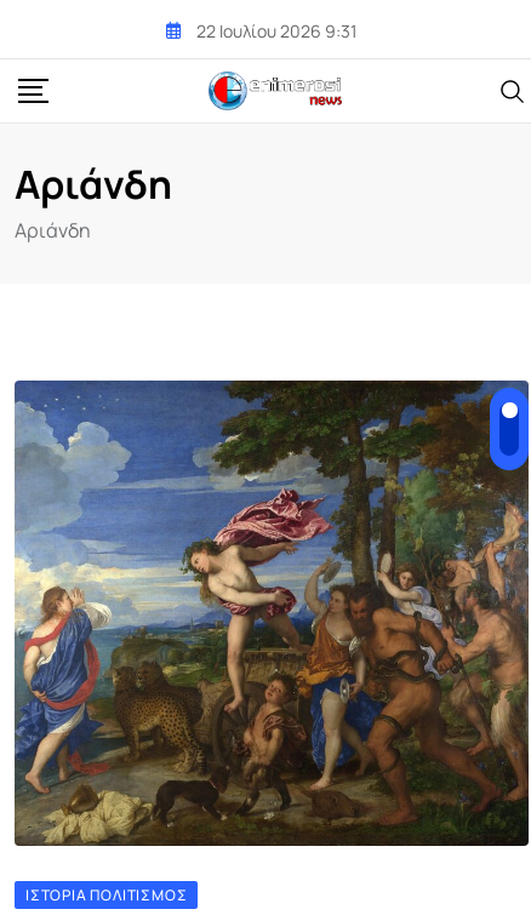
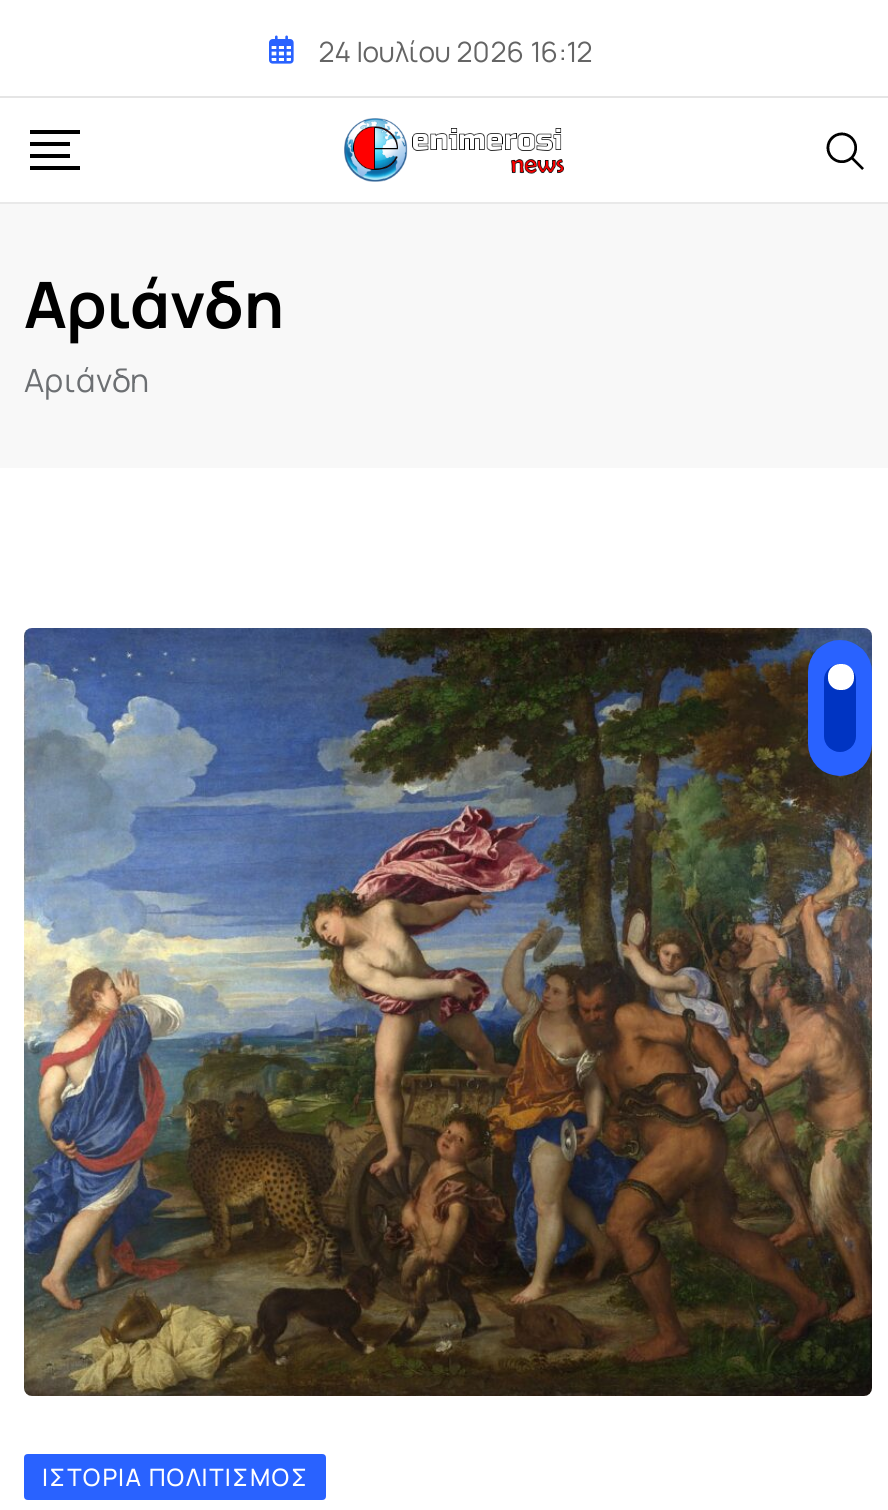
- 22 Ιουλίου 2026 9:31
+ 24 Ιουλίου 2026 16:12
